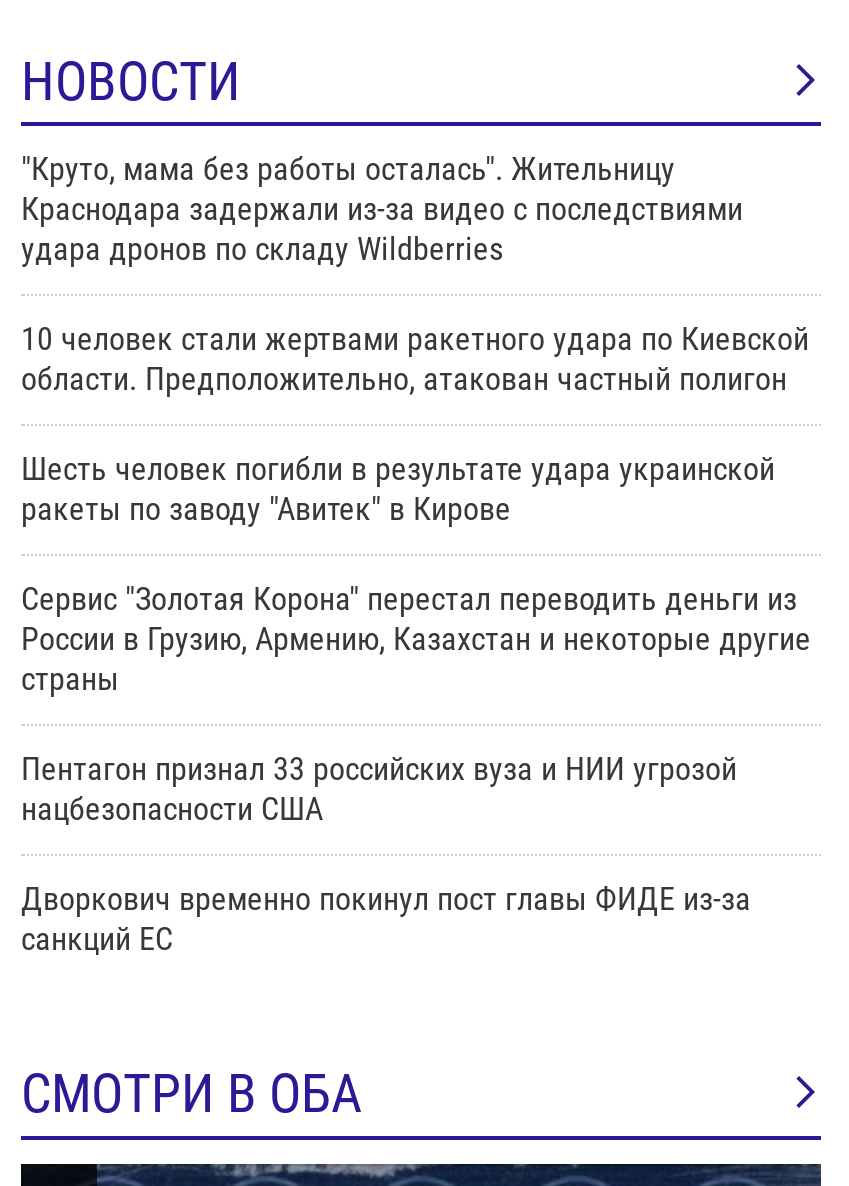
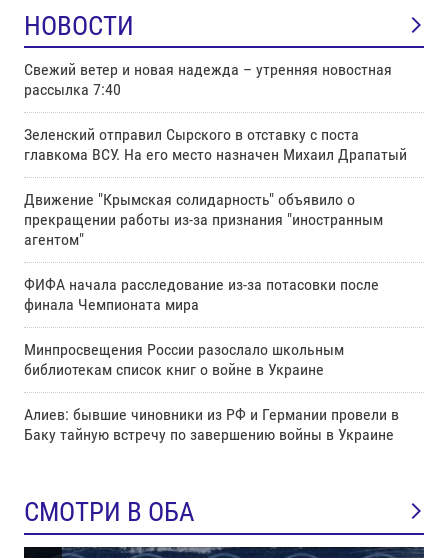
- "Круто, мама без работы осталась". Жительницу
- Краснодара задержали из-за видео с последствиями
- удара дронов по складу Wildberries
+ Свежий ветер и новая надежда – утренняя новостная
+ рассылка 7:40

- 10 человек стали жертвами ракетного удара по Киевской
- области. Предположительно, атакован частный полигон
+ Зеленский отправил Сырского в отставку с поста
+ главкома ВСУ. Нa его место назначен Михаил Драпатый

- Шесть человек погибли в результате удара украинской
- ракеты по заводу "Авитек" в Кирове
+ Движение "Крымская солидарность" объявило о
+ прекращении работы из-за признания "иностранным
+ агентом"

- Сервис "Золотая Корона" перестал переводить деньги из
- России в Грузию, Армению, Казахстан и некоторые другие
- страны
+ ФИФА начала расследование из-за потасовки после
+ финала Чемпионата мира

- Пентагон признал 33 российских вуза и НИИ угрозой
- нацбезопасности США
+ Минпросвещения России разослало школьным
+ библиотекам список книг о войне в Украине

- Дворкович временно покинул пост главы ФИДЕ из-за
- санкций ЕС
+ Алиев: бывшие чиновники из РФ и Германии провели в
+ Баку тайную встречу по завершению войны в Украине
